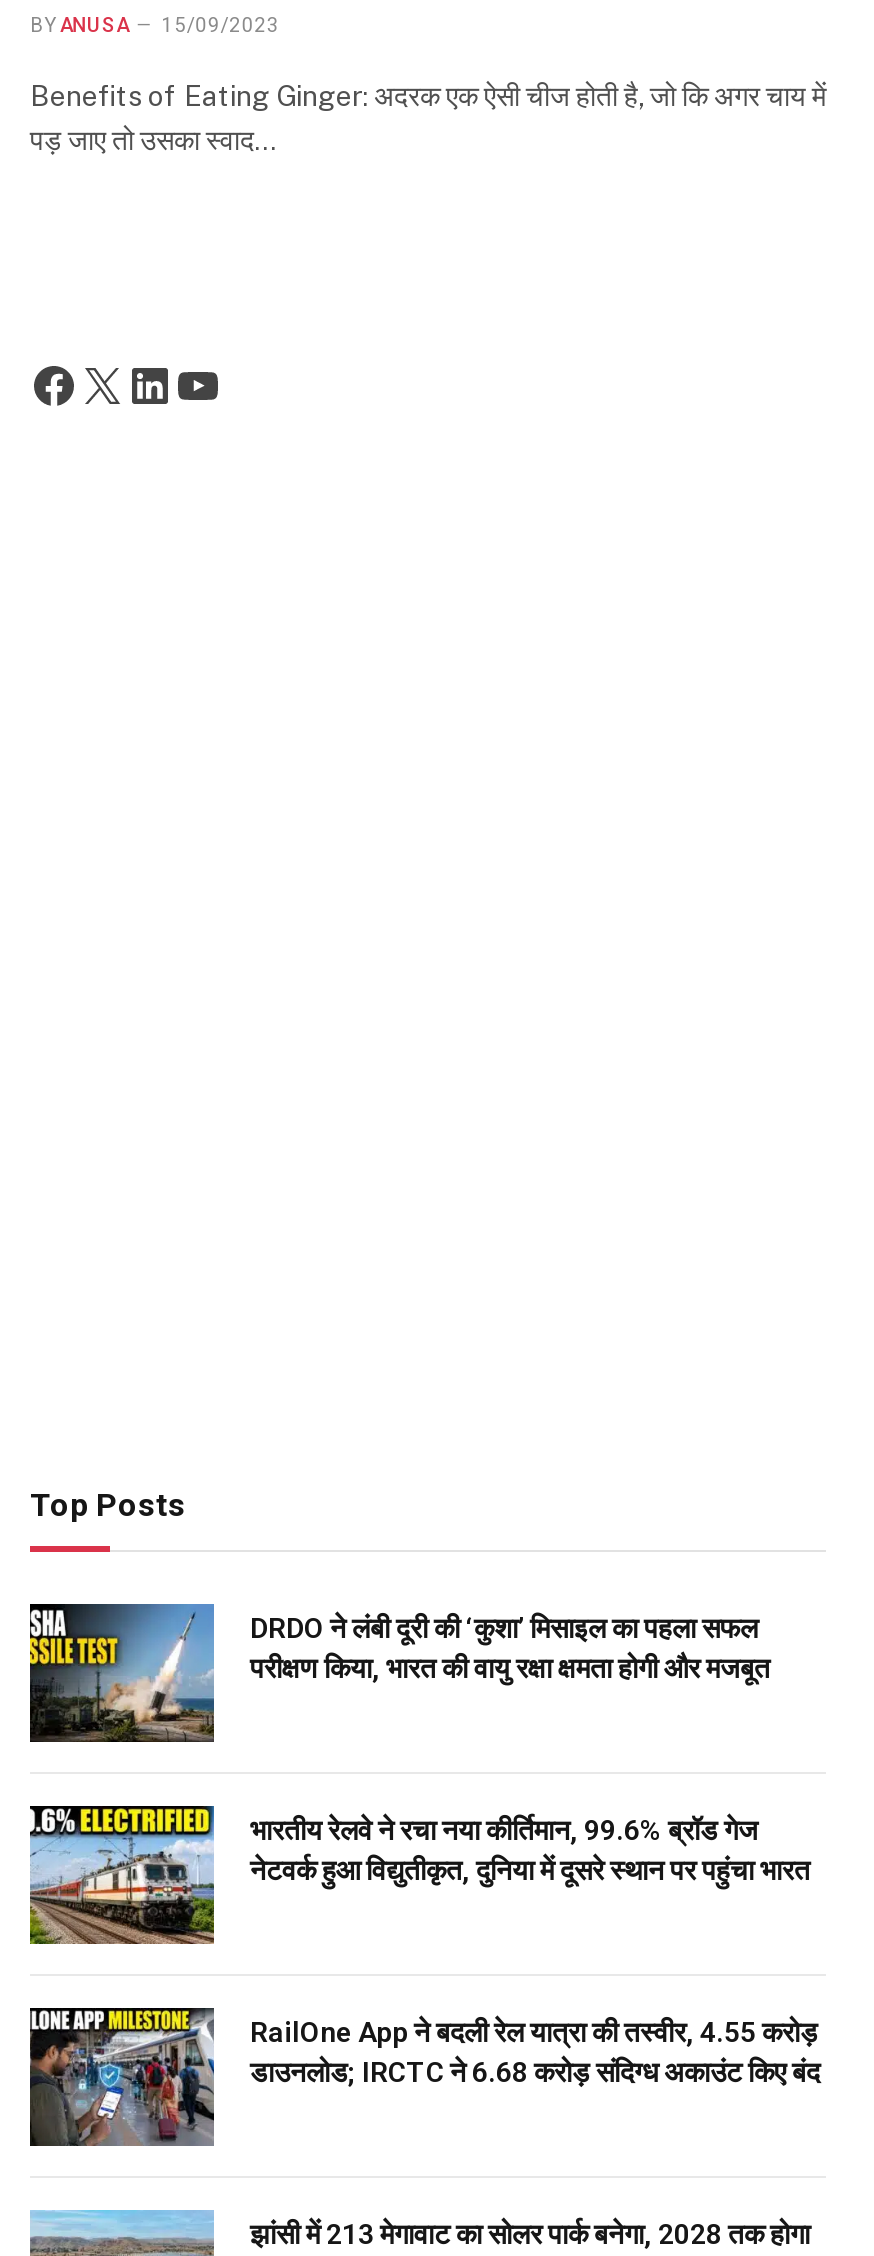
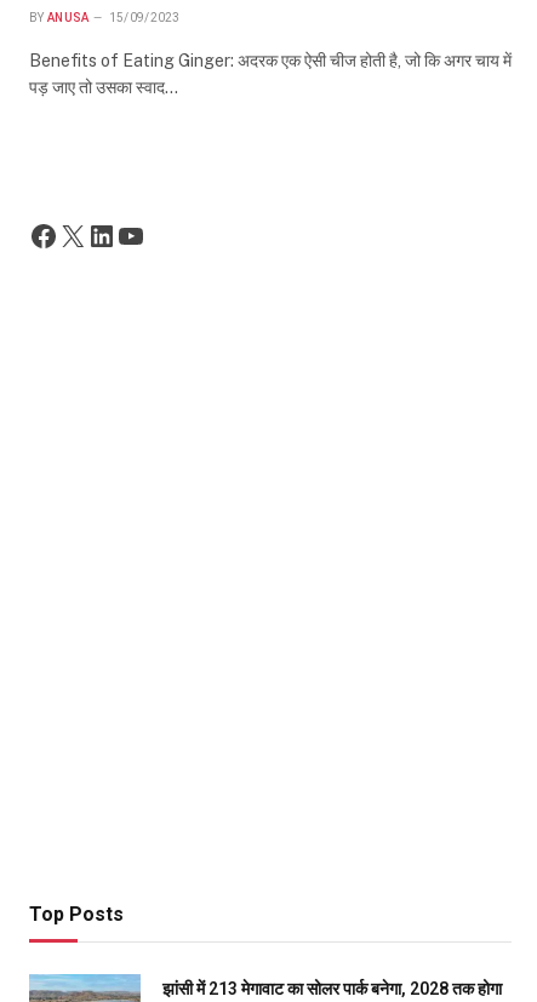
- [image]
- DRDO ने लंबी दूरी की ‘कुशा’ मिसाइल का पहला सफल
- परीक्षण किया, भारत की वायु रक्षा क्षमता होगी और मजबूत

- [image]
- भारतीय रेलवे ने रचा नया कीर्तिमान, 99.6% ब्रॉड गेज
- नेटवर्क हुआ विद्युतीकृत, दुनिया में दूसरे स्थान पर पहुंचा भारत

- [image]
- RailOne App ने बदली रेल यात्रा की तस्वीर, 4.55 करोड़
- डाउनलोड; IRCTC ने 6.68 करोड़ संदिग्ध अकाउंट किए बंद
